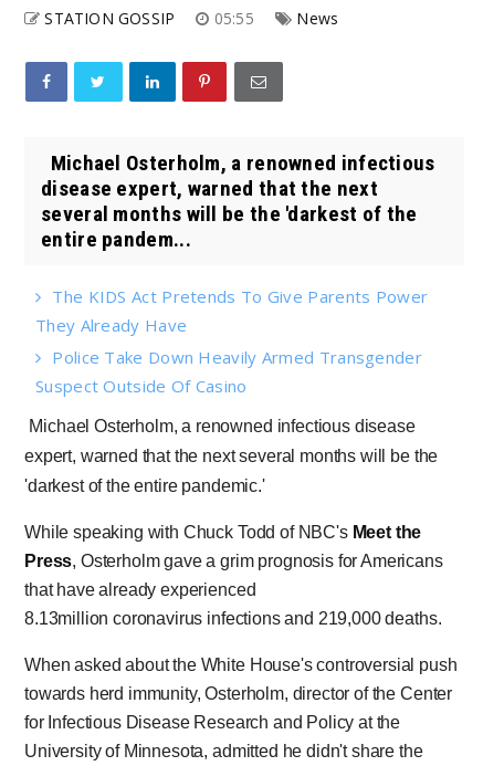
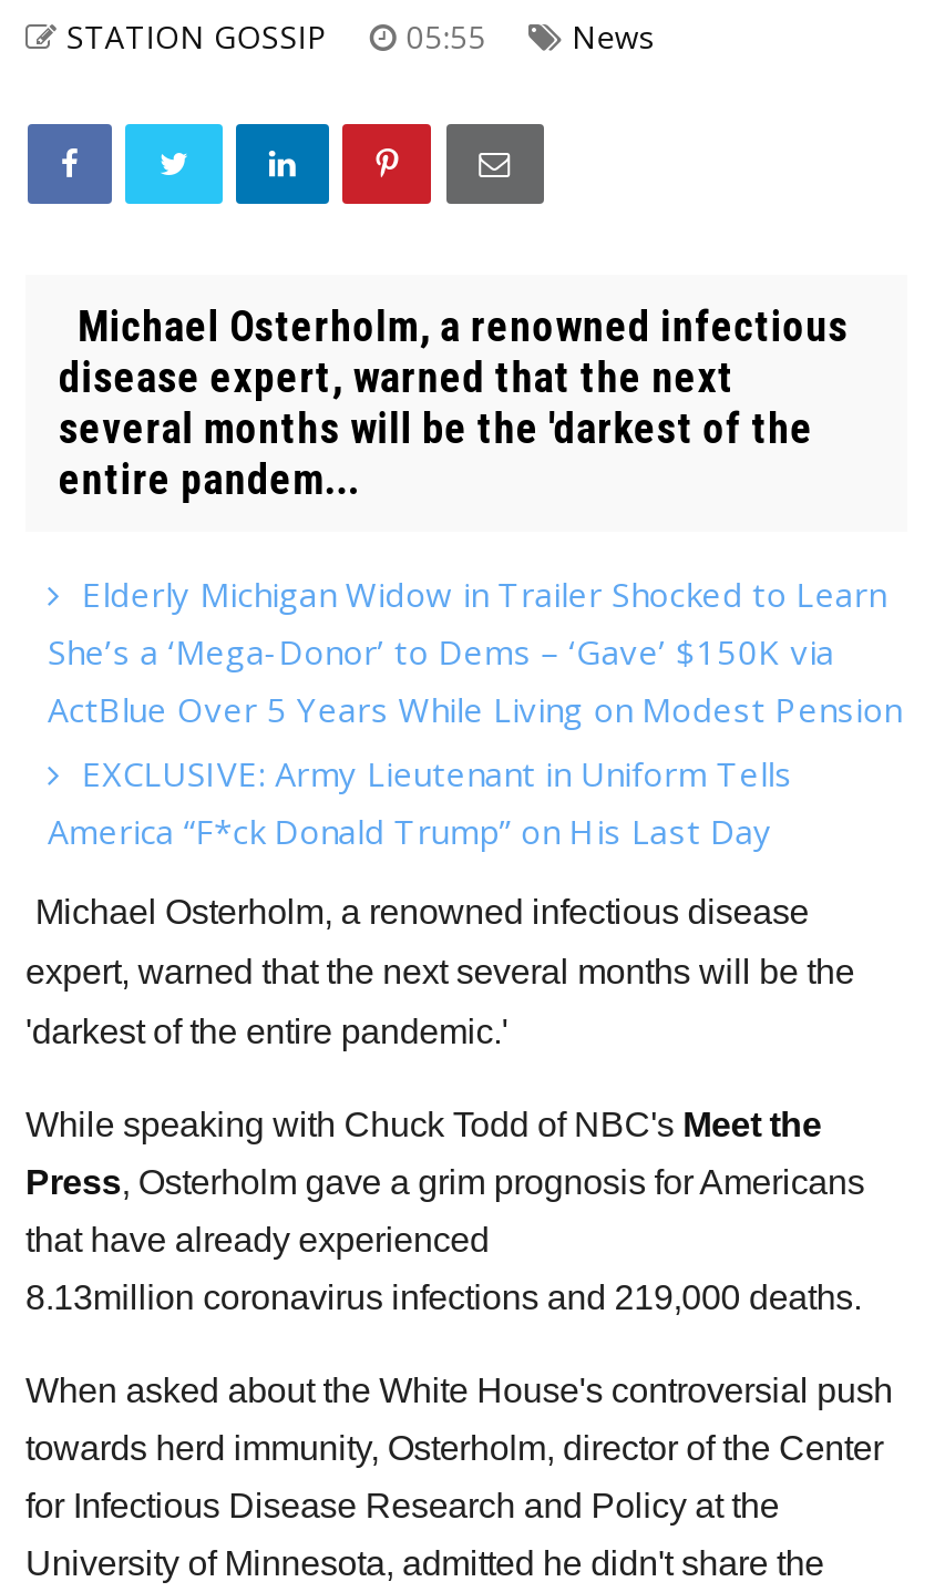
- The KIDS Act Pretends To Give Parents Power
- They Already Have
- Police Take Down Heavily Armed Transgender
- Suspect Outside Of Casino
+ Elderly Michigan Widow in Trailer Shocked to Learn
+ She’s a ‘Mega-Donor’ to Dems – ‘Gave’ $150K via
+ ActBlue Over 5 Years While Living on Modest Pension
+ EXCLUSIVE: Army Lieutenant in Uniform Tells
+ America “F*ck Donald Trump” on His Last Day
